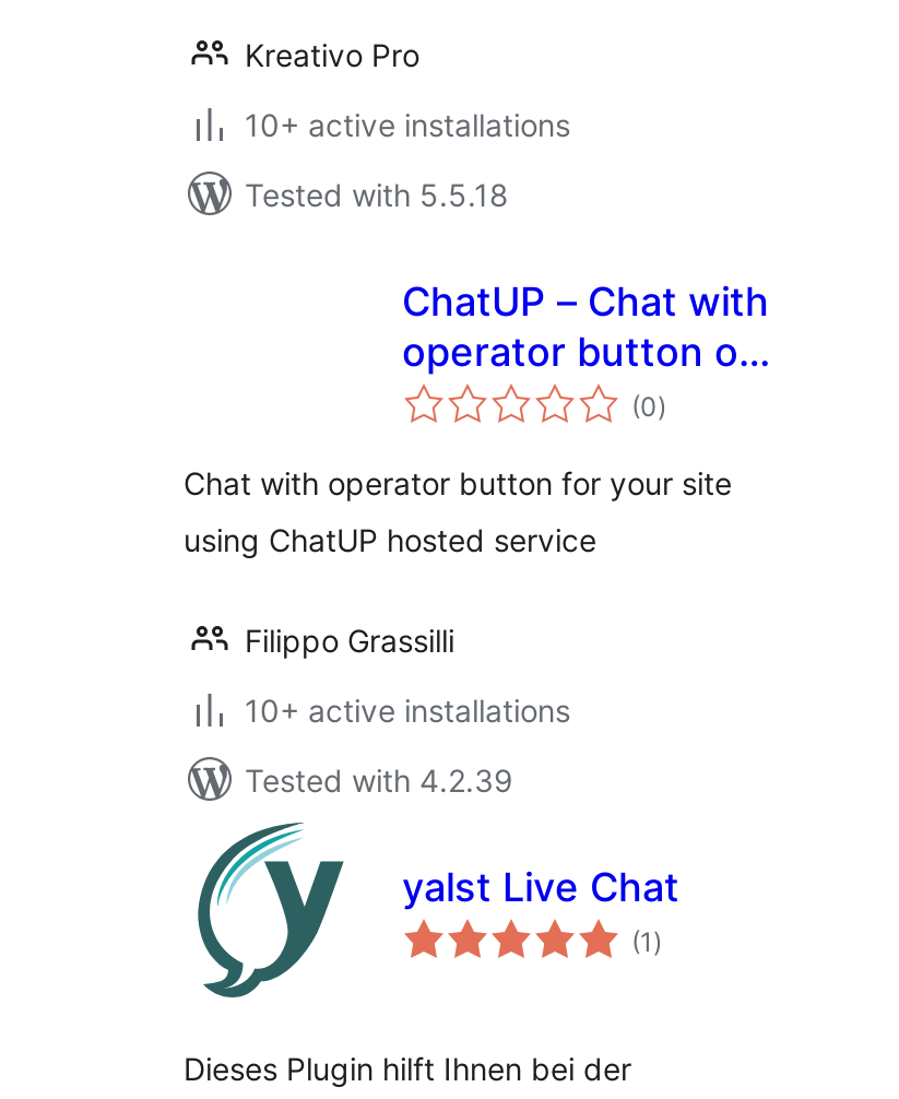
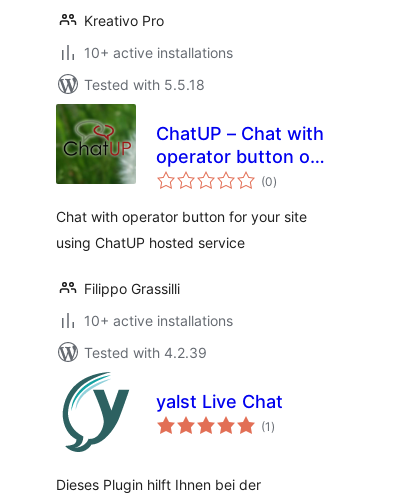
+ [image]
